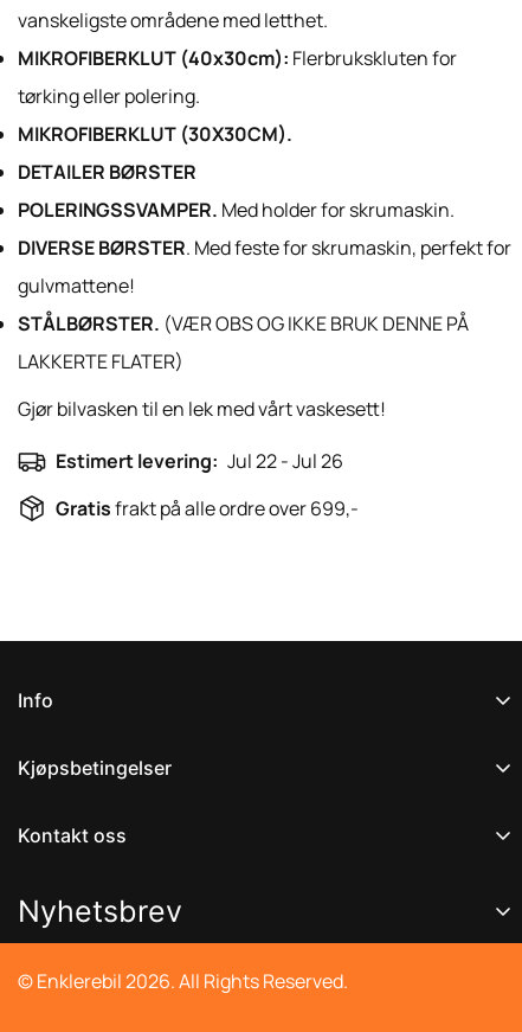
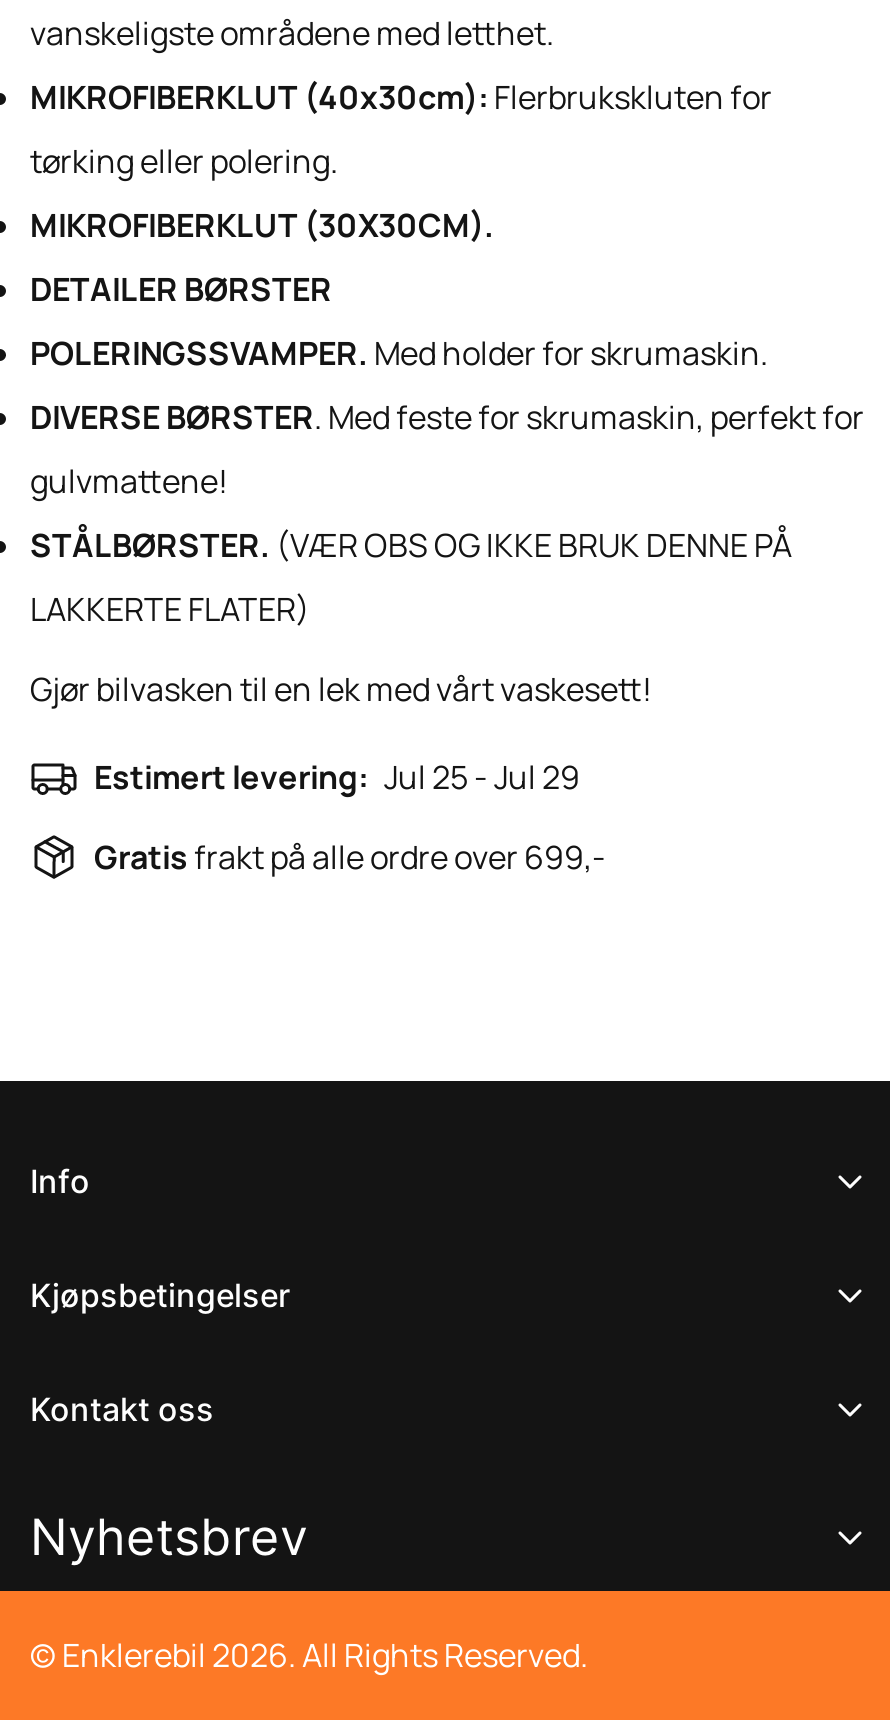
- Estimert levering: Jul 22 - Jul 26
+ Estimert levering: Jul 25 - Jul 29
